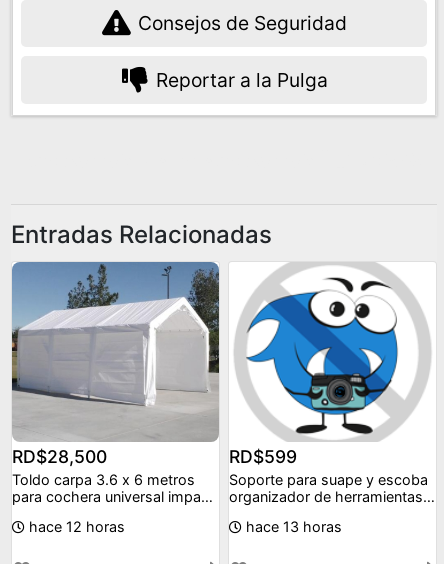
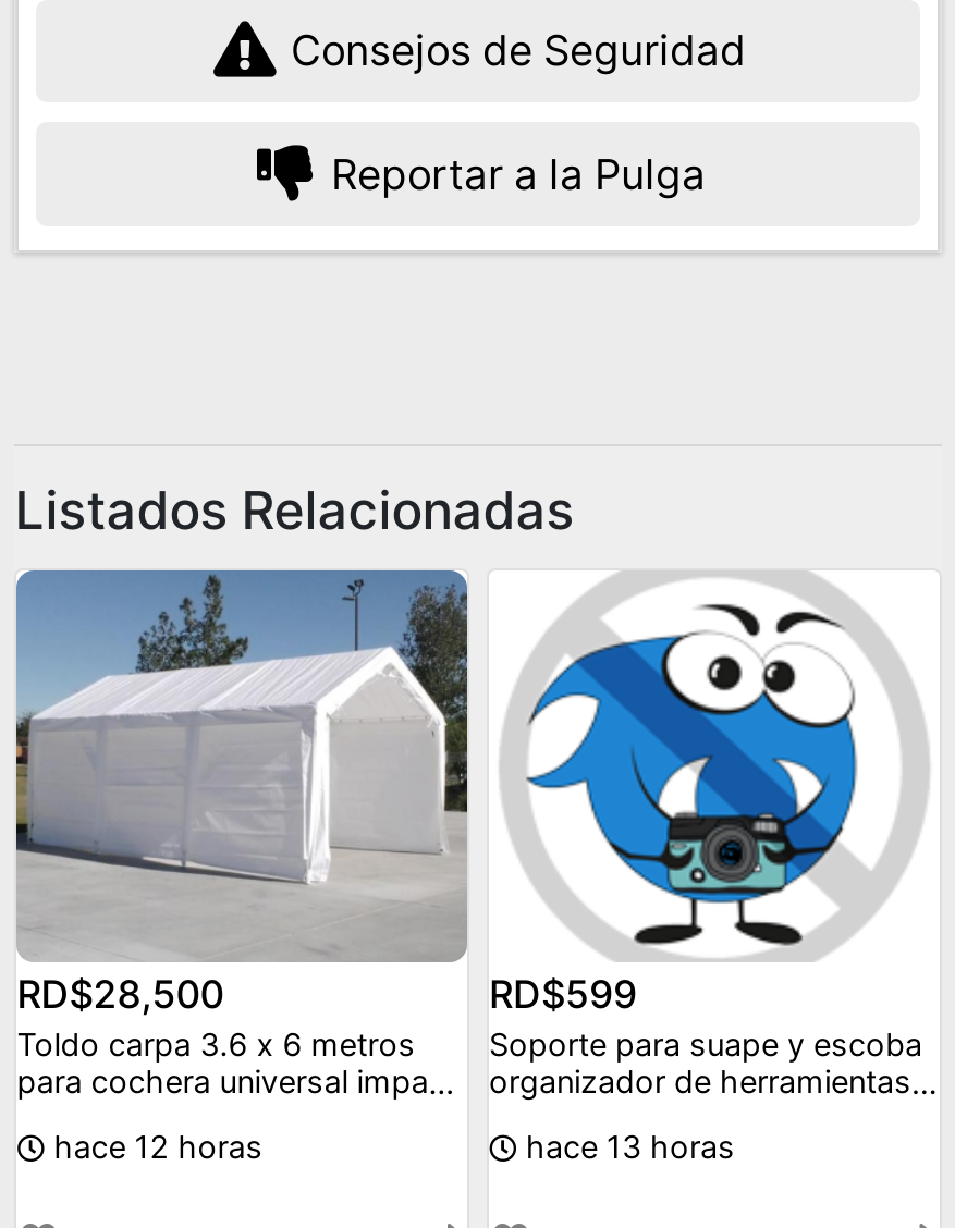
- Entradas Relacionadas
+ Listados Relacionadas
